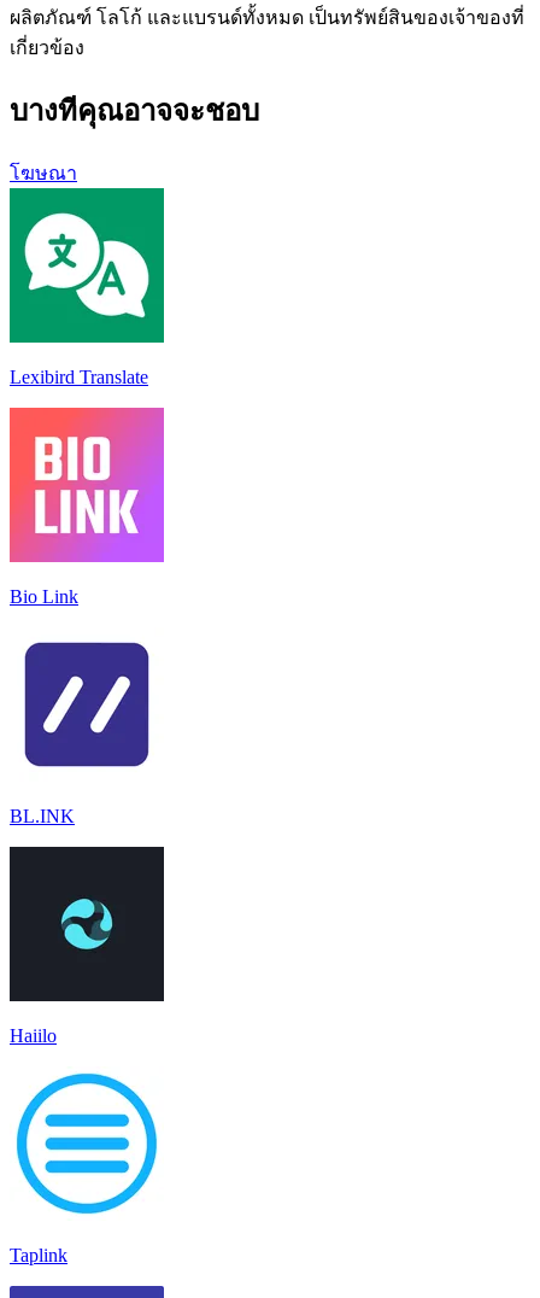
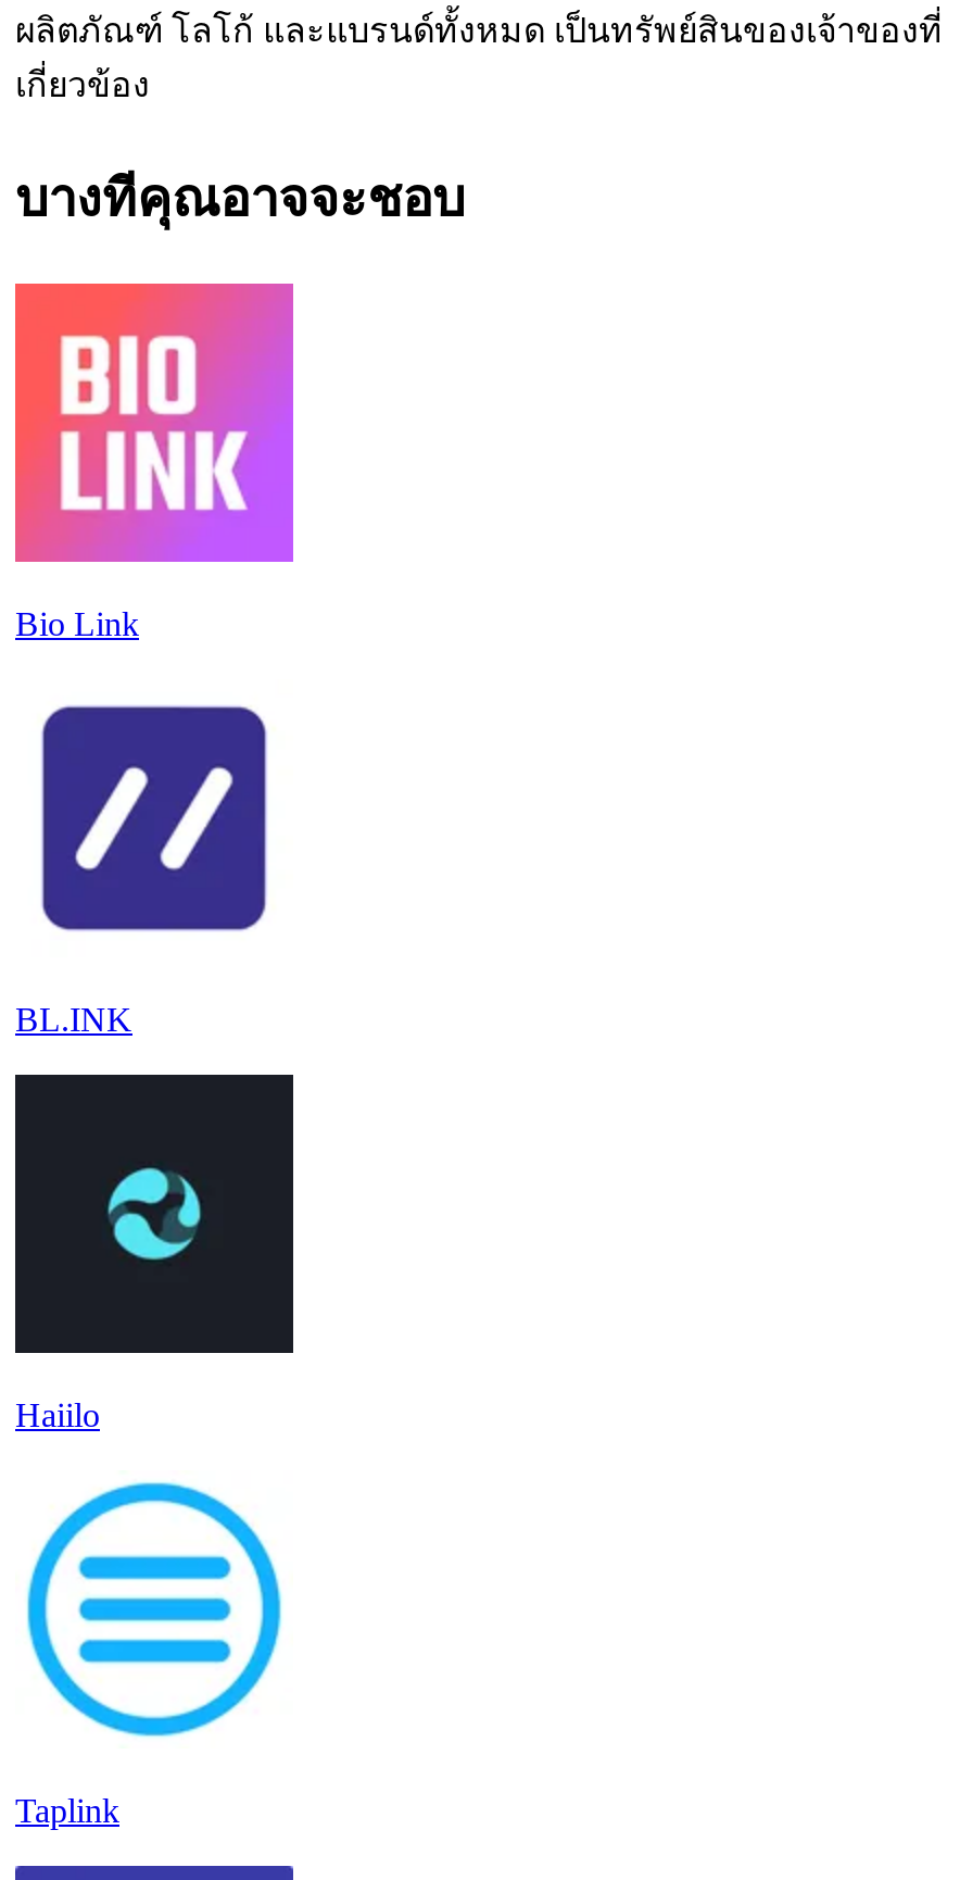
- โฆษณา

- [image]
- Lexibird Translate
